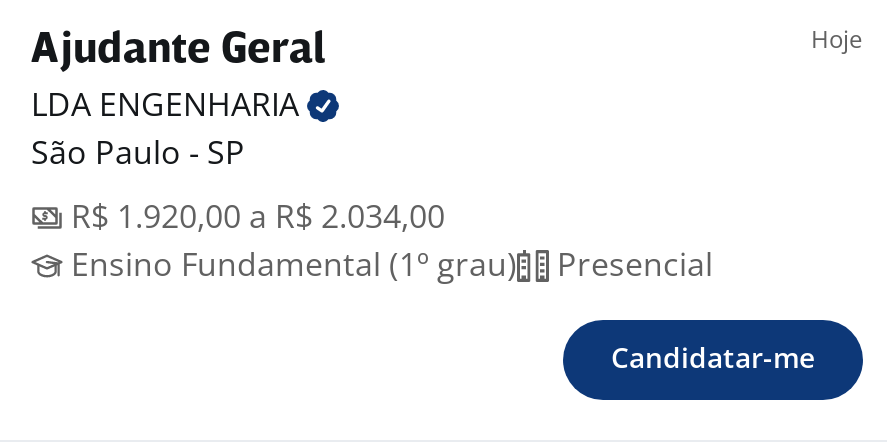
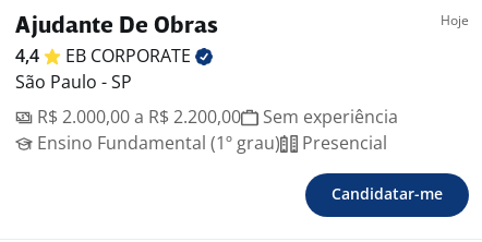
- Ajudante Geral
+ Ajudante De Obras

- LDA ENGENHARIA
+ 4,4
+ EB CORPORATE

- R$ 1.920,00 a R$ 2.034,00
+ R$ 2.000,00 a R$ 2.200,00
+ Sem experiência
